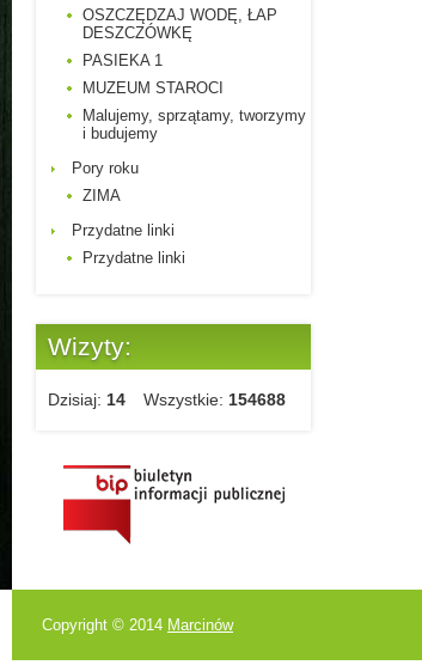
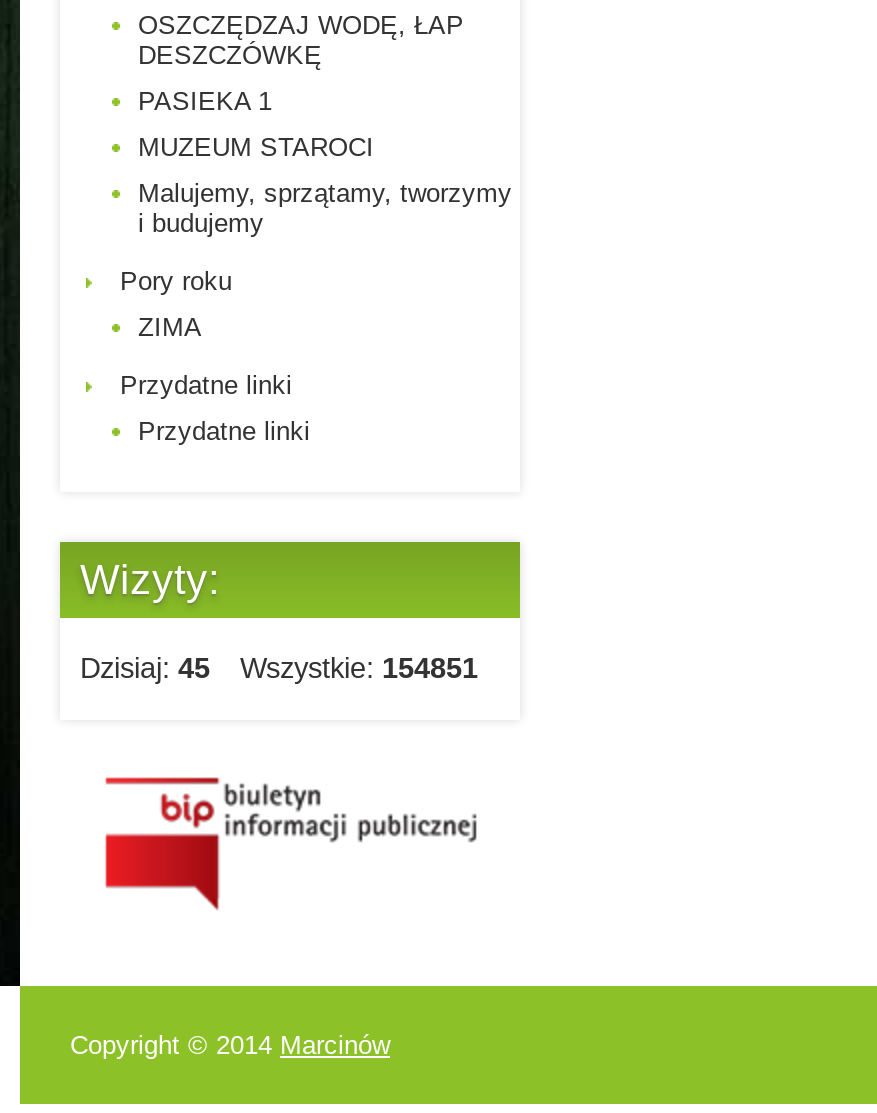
- Dzisiaj: 14
+ Dzisiaj: 45

- Wszystkie: 154688
+ Wszystkie: 154851
